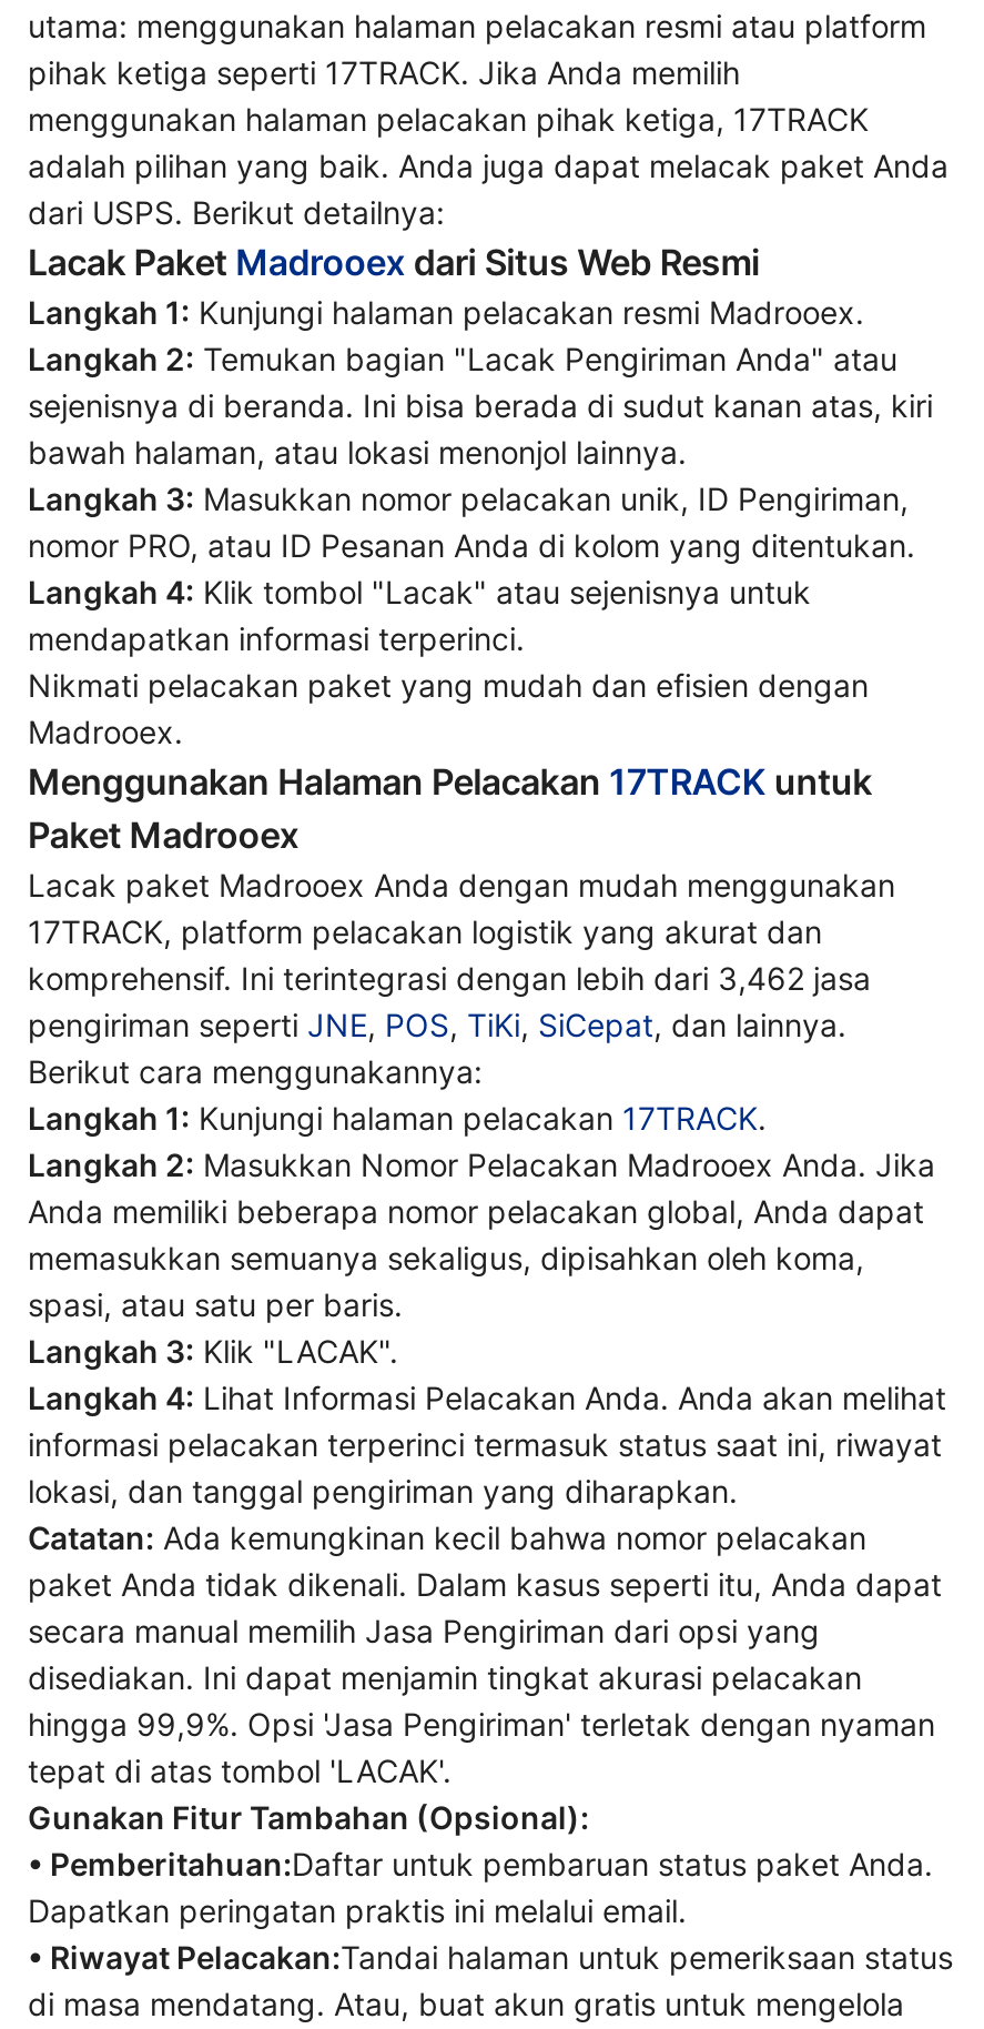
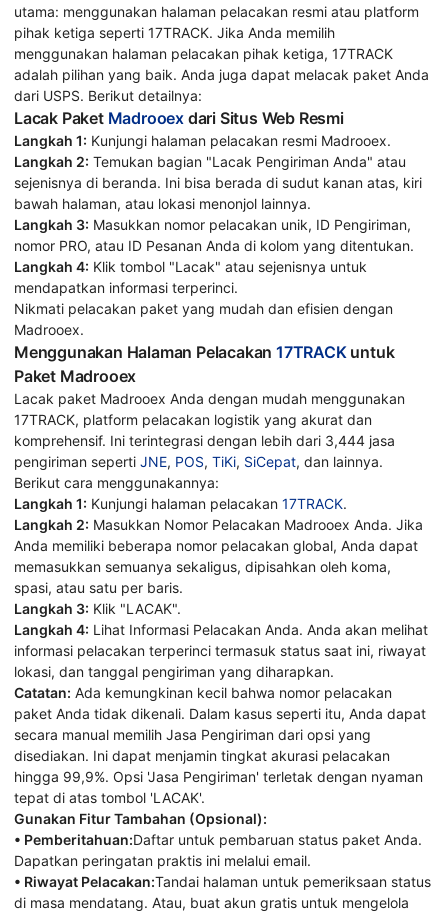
- komprehensif. Ini terintegrasi dengan lebih dari 3,462 jasa
+ komprehensif. Ini terintegrasi dengan lebih dari 3,444 jasa
